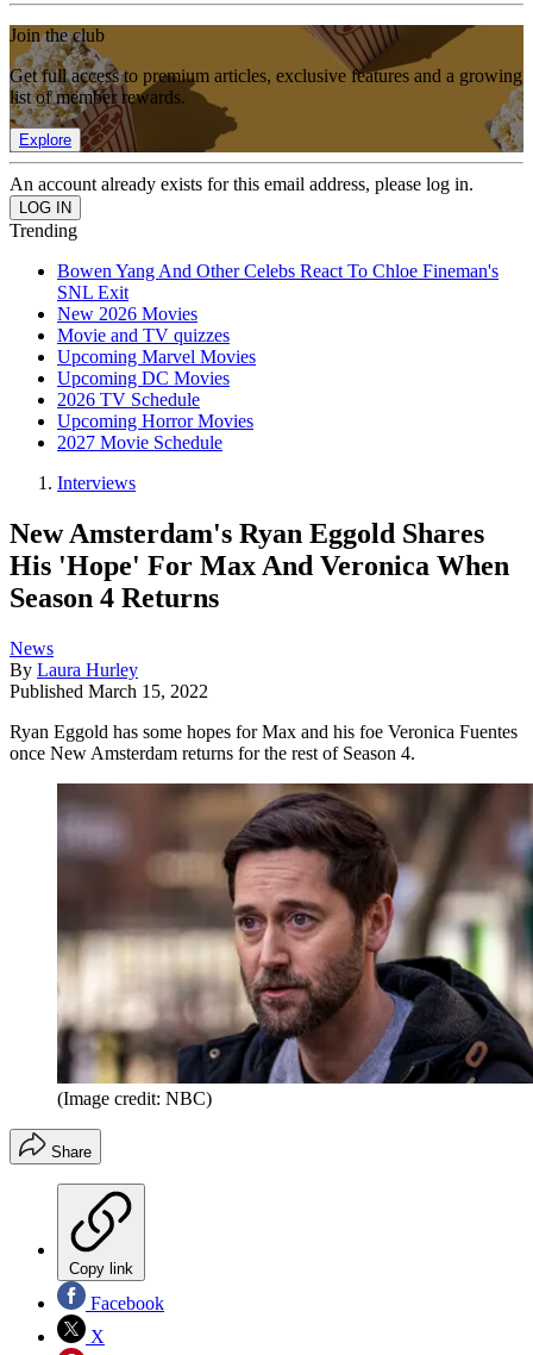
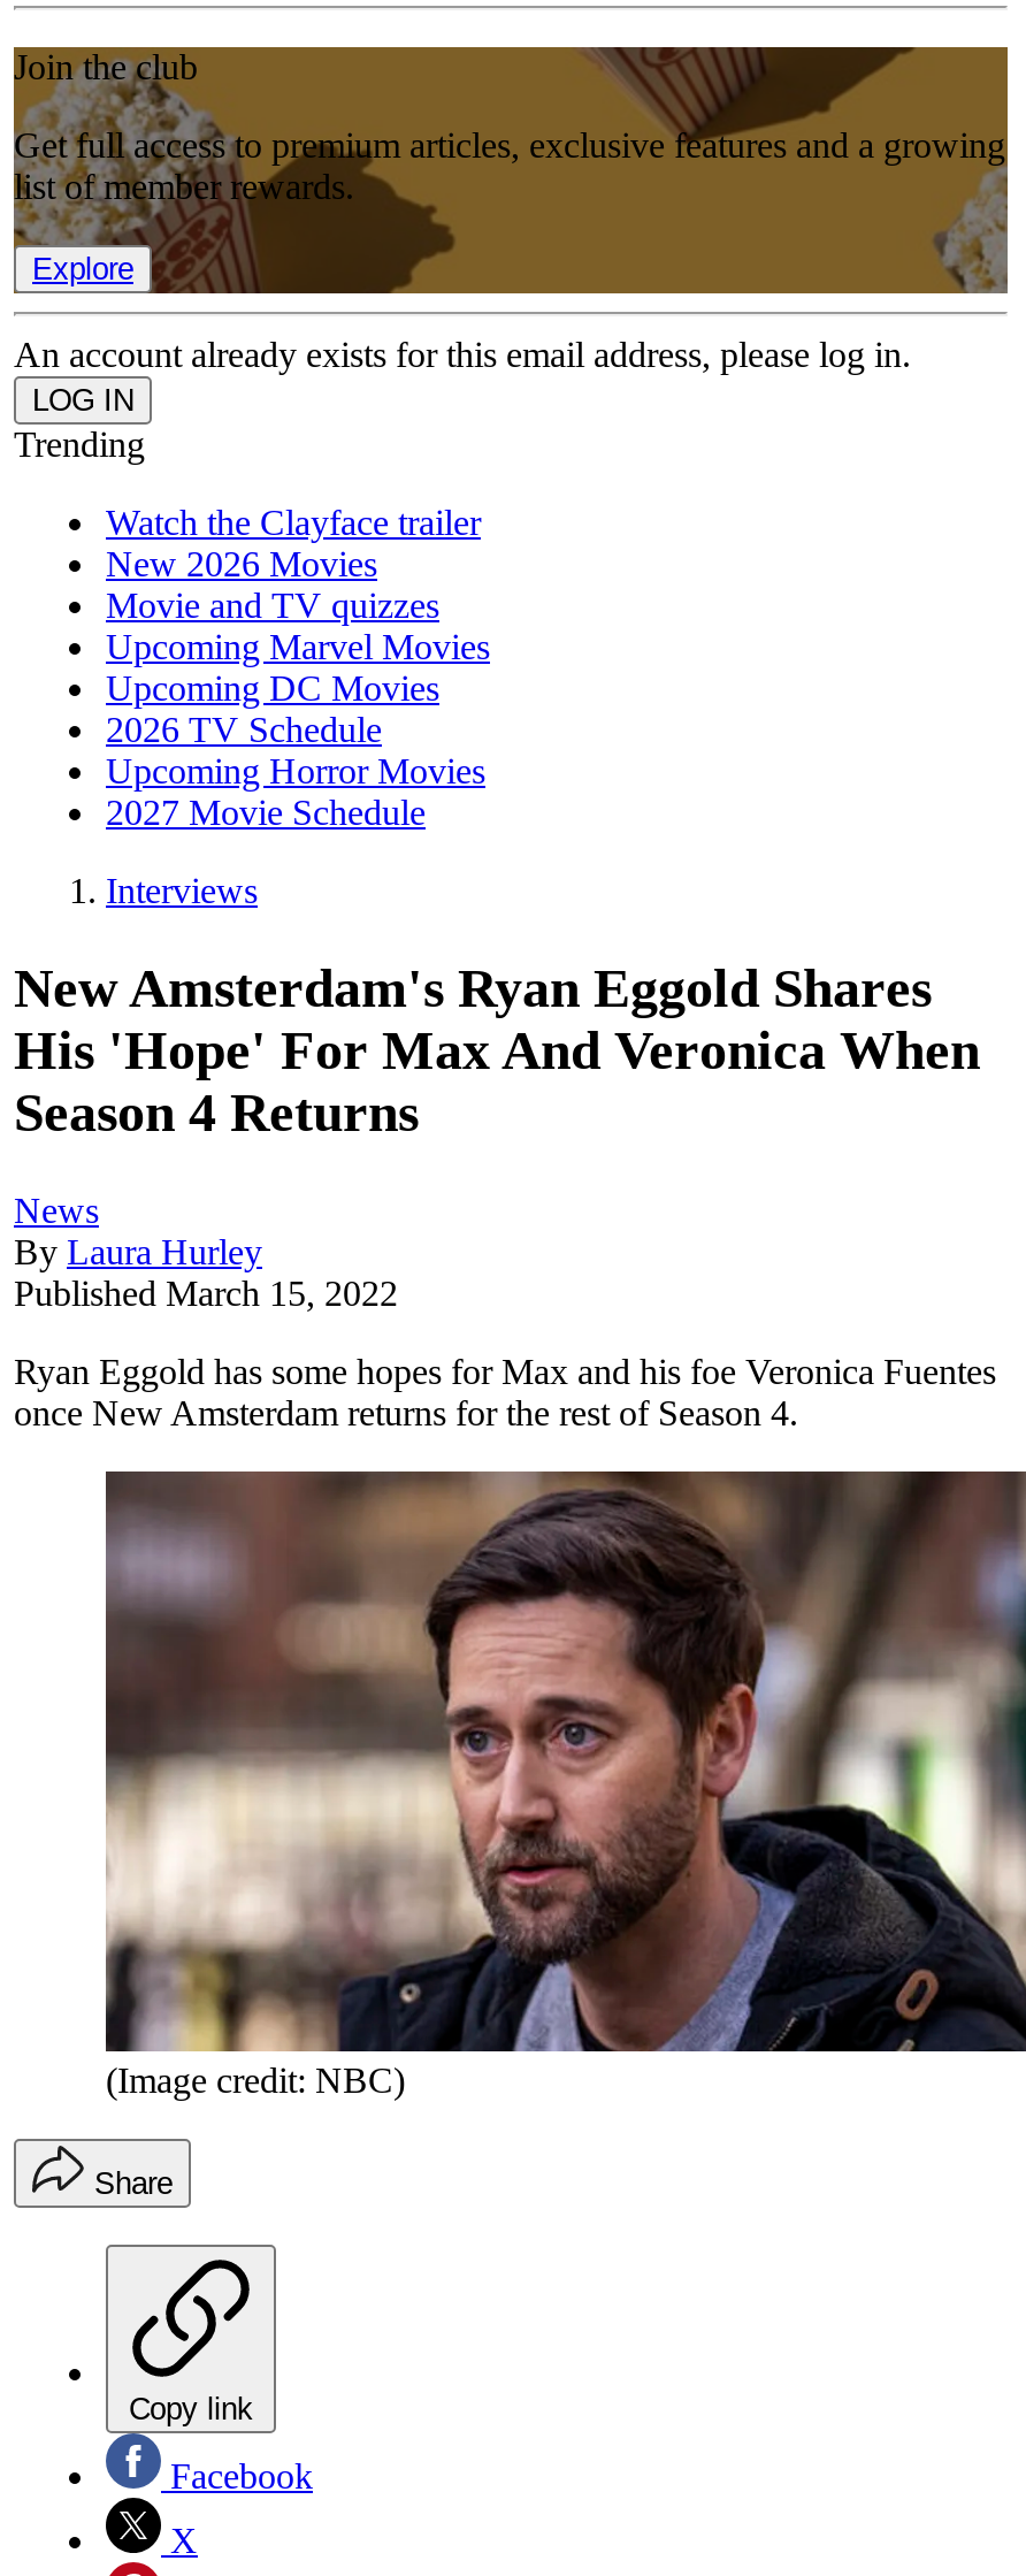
- Bowen Yang And Other Celebs React To Chloe Fineman's
- SNL Exit
+ Watch the Clayface trailer
